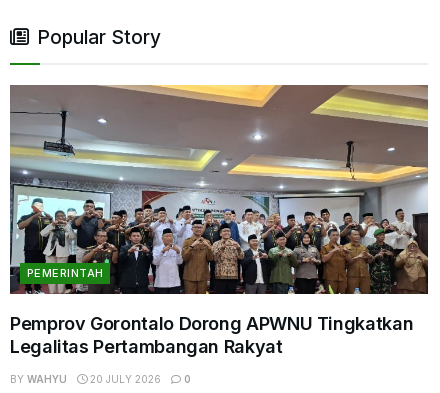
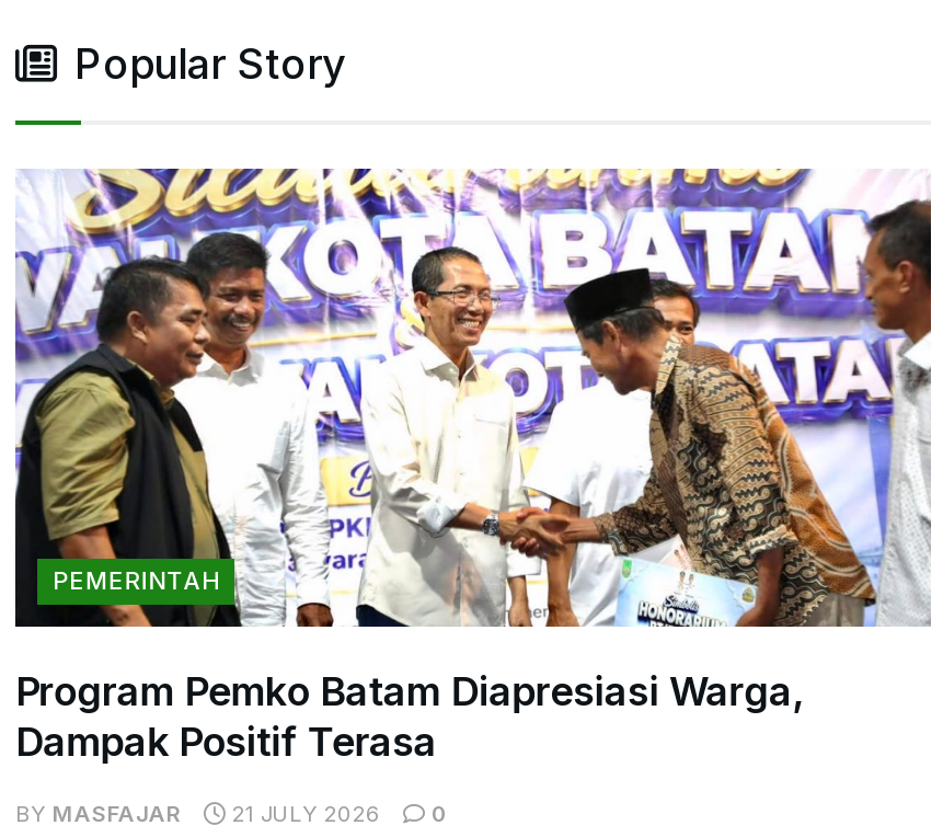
- [image]
- Pemprov Gorontalo Dorong APWNU Tingkatkan
- Legalitas Pertambangan Rakyat
+ [image]
+ Program Pemko Batam Diapresiasi Warga,
+ Dampak Positif Terasa

- BY WAHYU
- 20 JULY 2026
+ BY MASFAJAR
+ 21 JULY 2026
